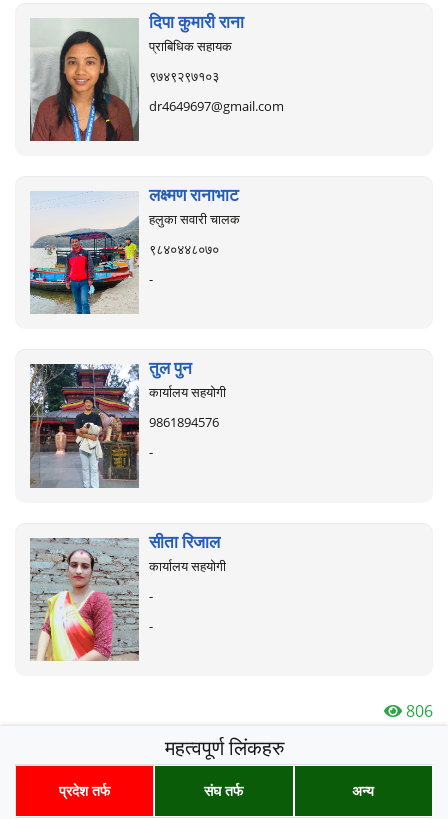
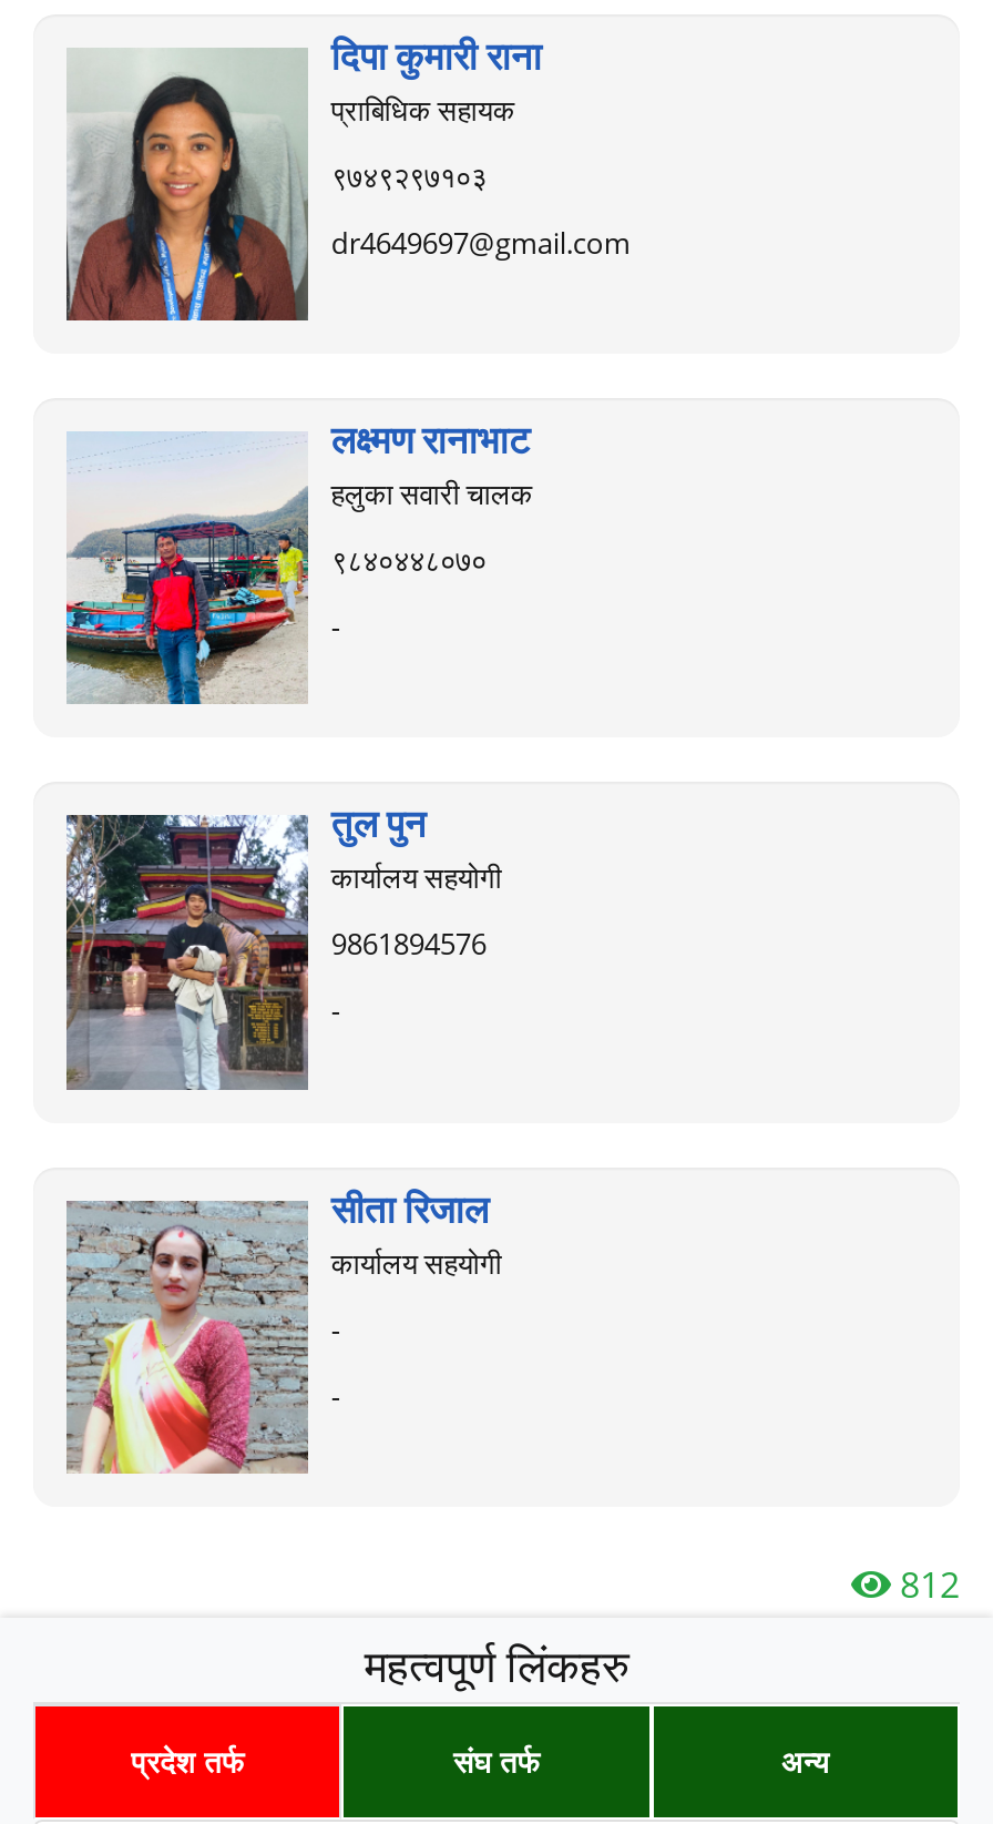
- 806
+ 812
